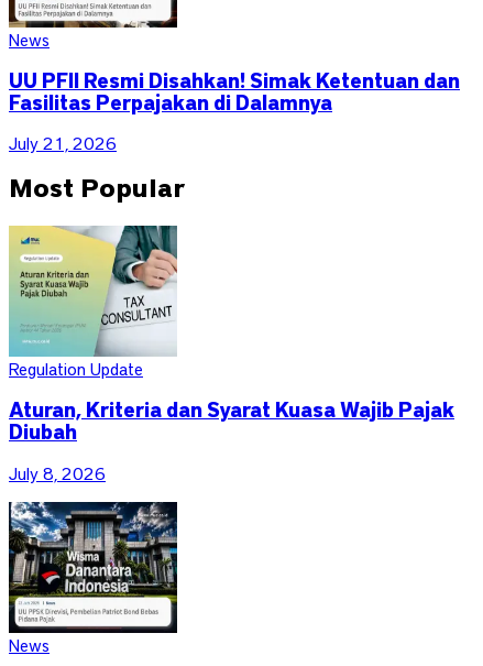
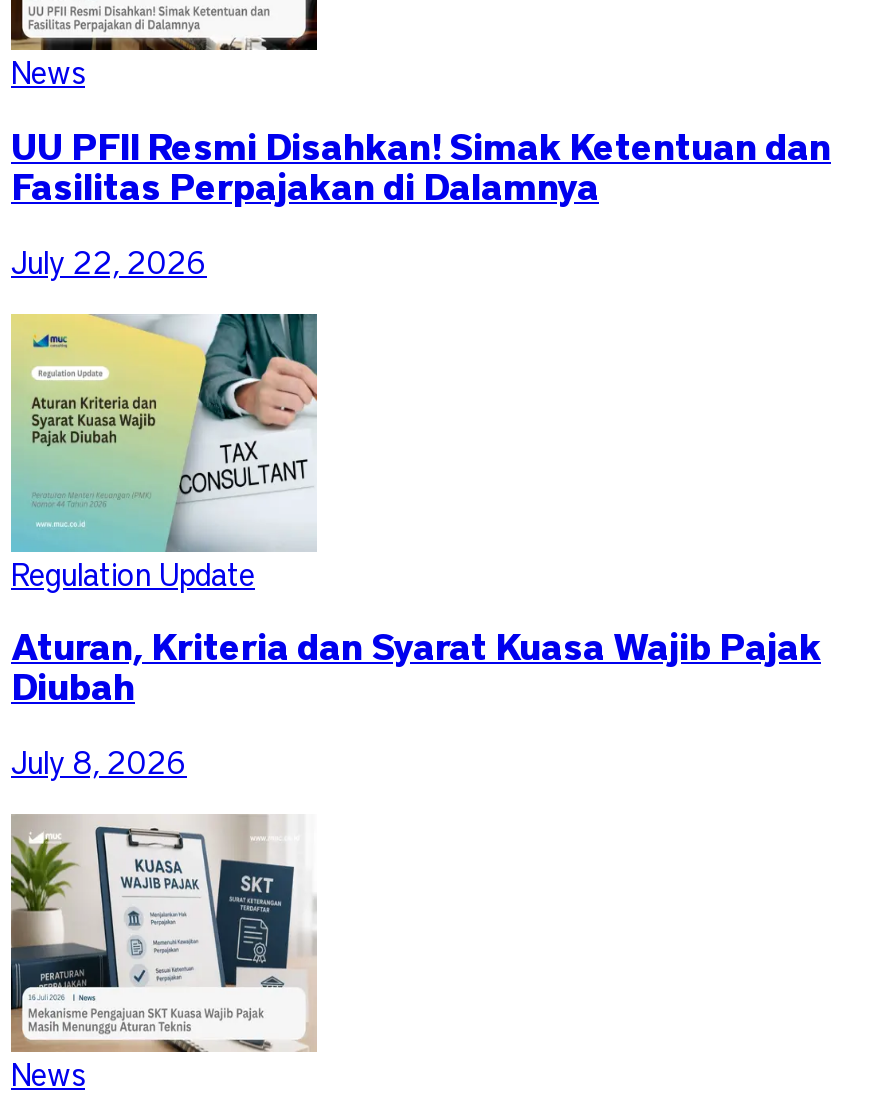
- July 21, 2026
- Most Popular
+ July 22, 2026

- [image]
+ [image]
